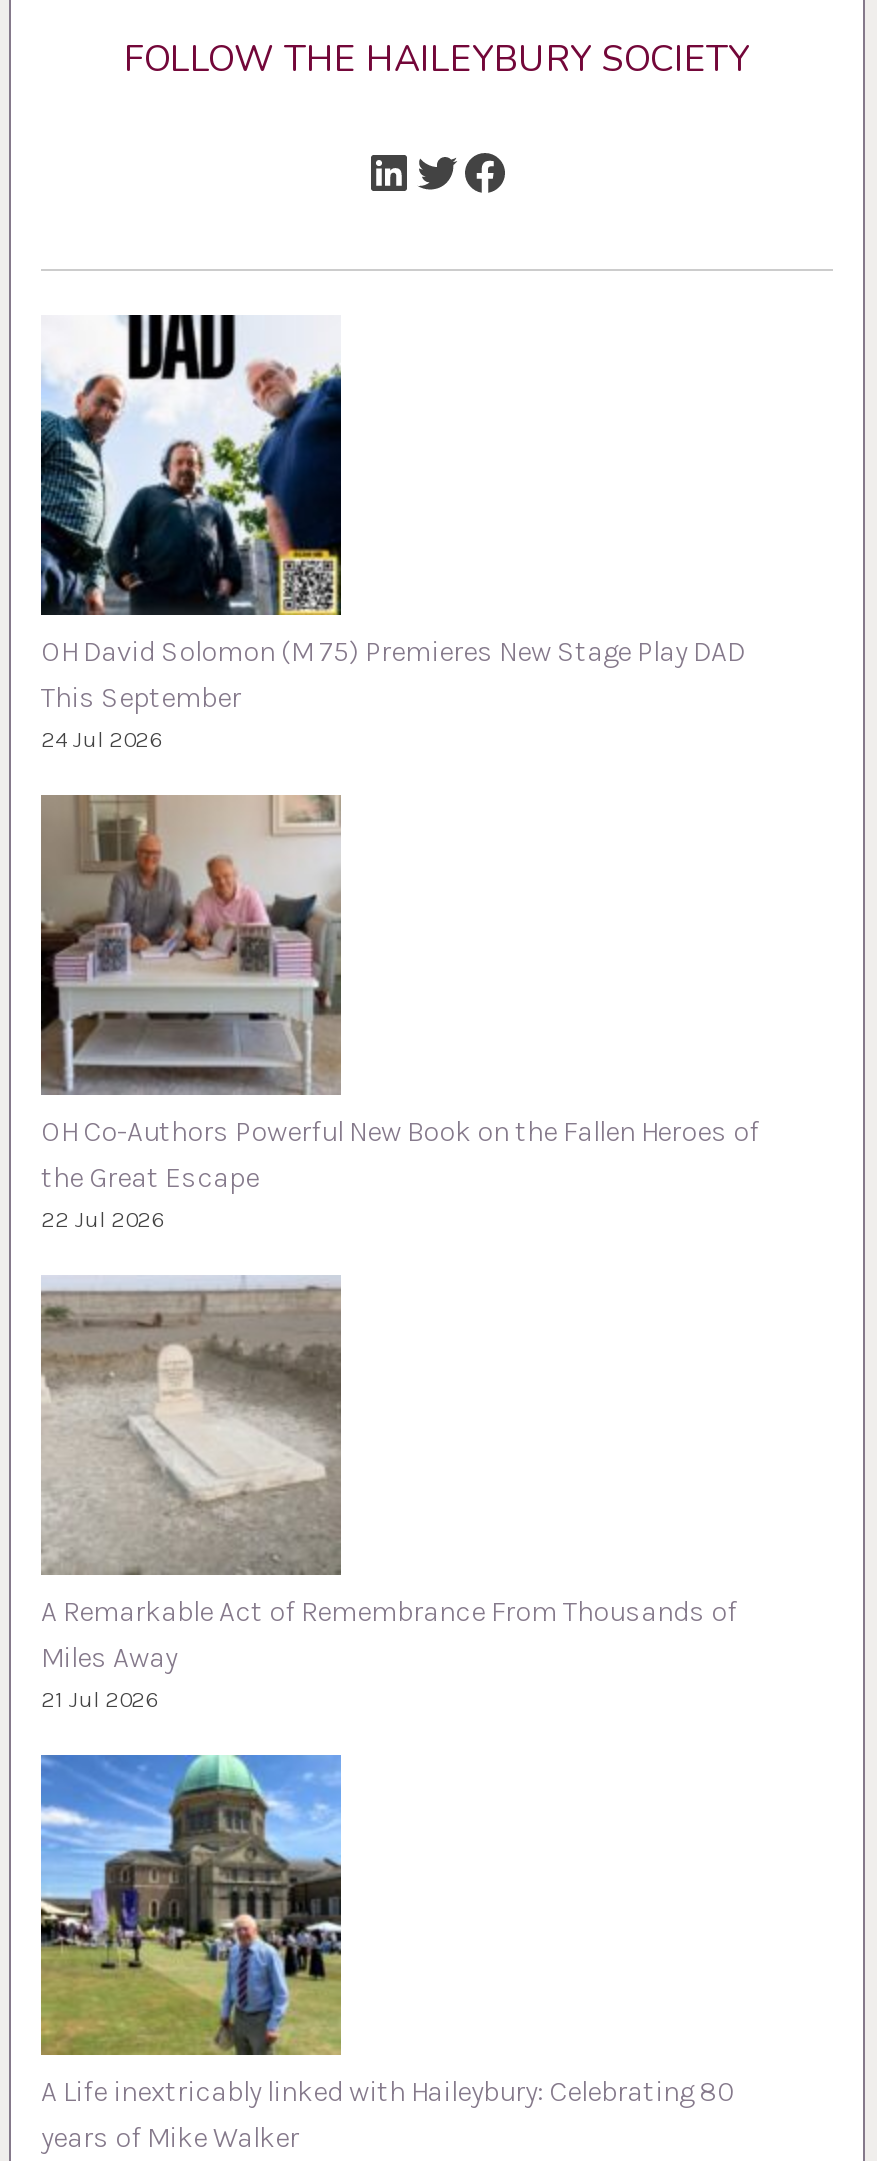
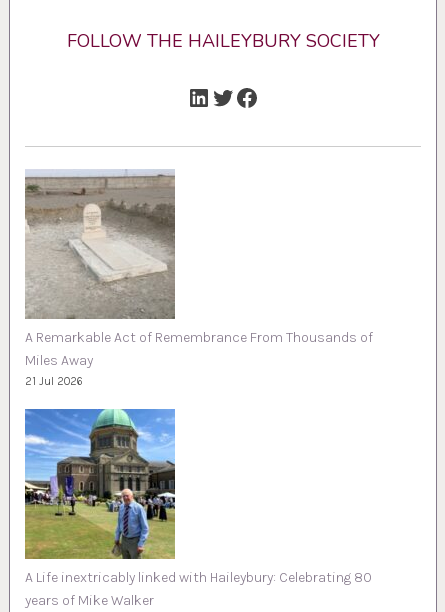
- [image]
- OH David Solomon (M 75) Premieres New Stage Play DAD
- This September
- 24 Jul 2026

- [image]
- OH Co-Authors Powerful New Book on the Fallen Heroes of
- the Great Escape
- 22 Jul 2026
